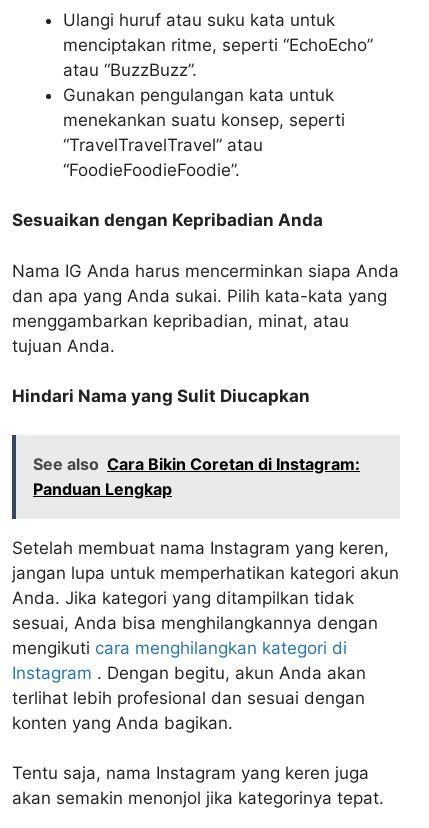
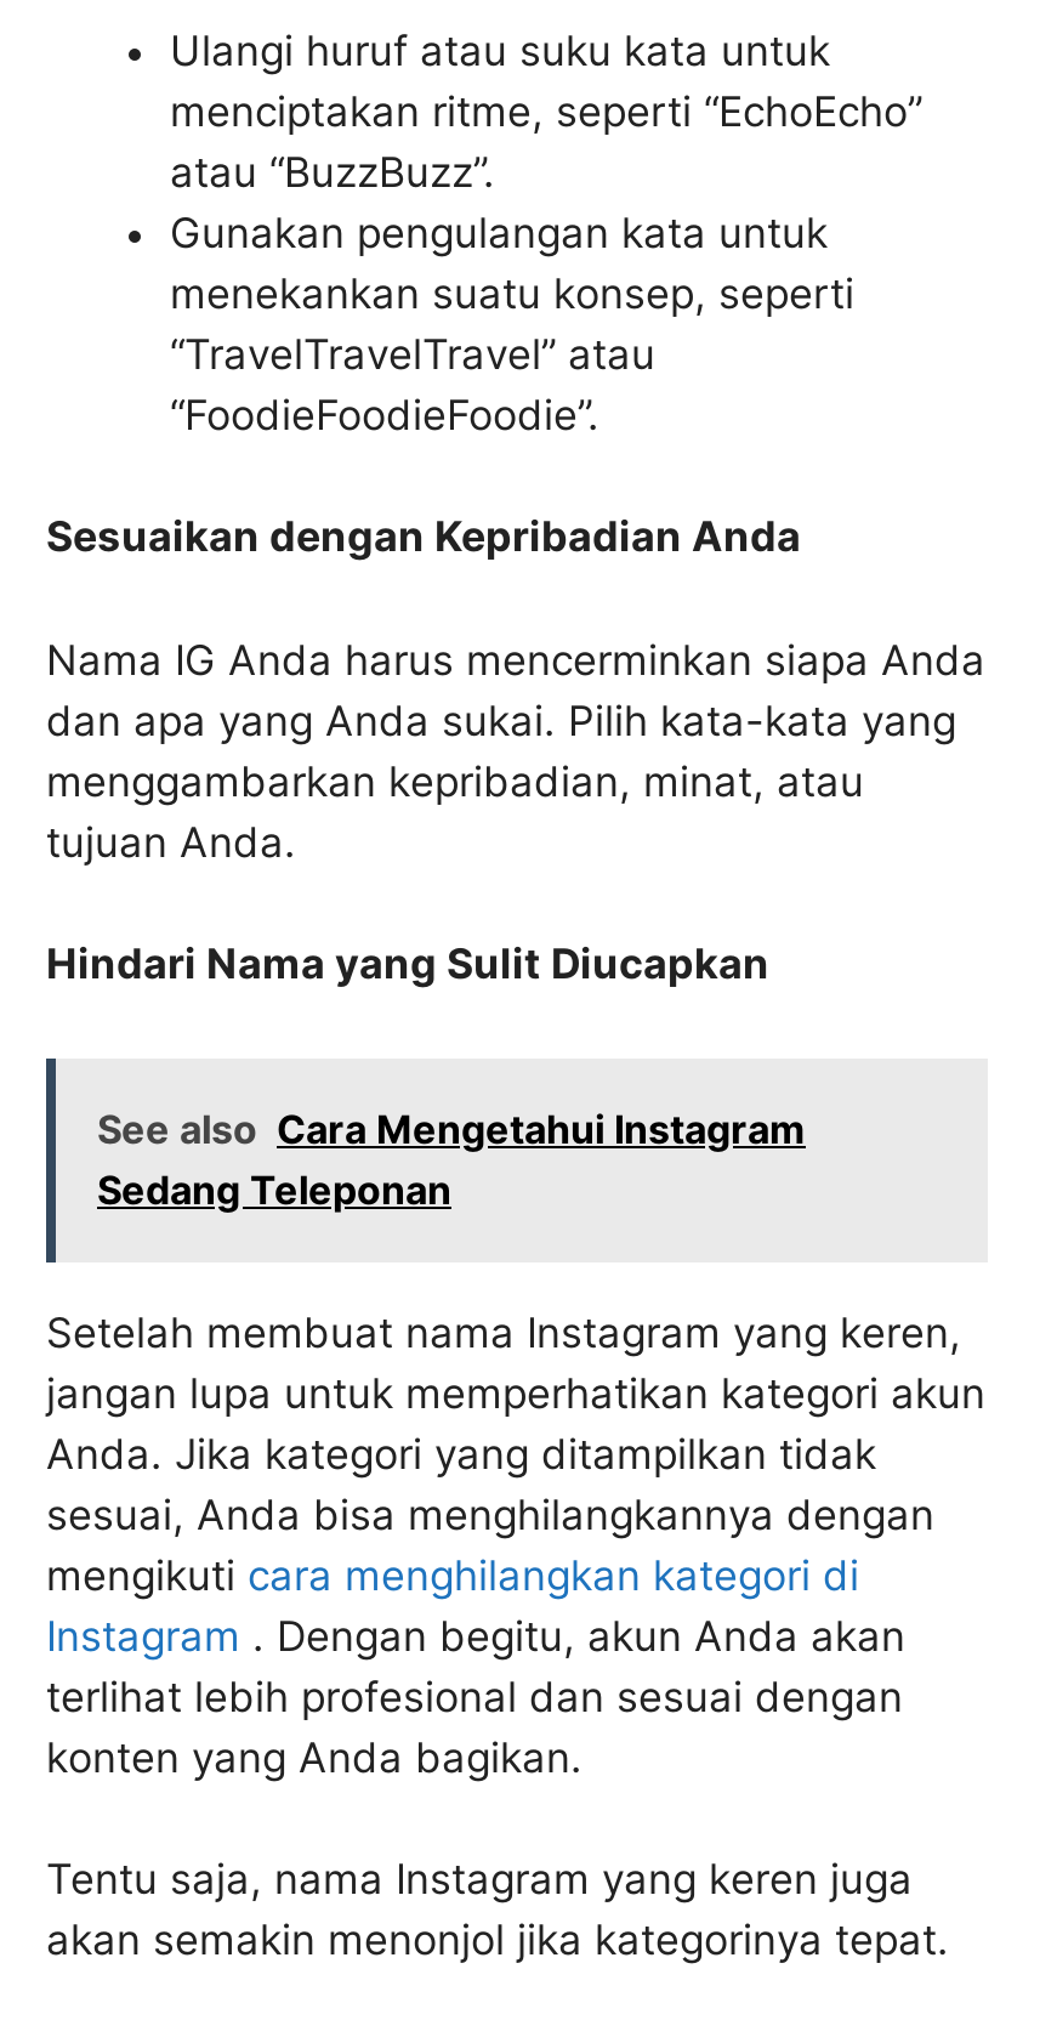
- See also Cara Bikin Coretan di Instagram:
- Panduan Lengkap
+ See also Cara Mengetahui Instagram
+ Sedang Teleponan
